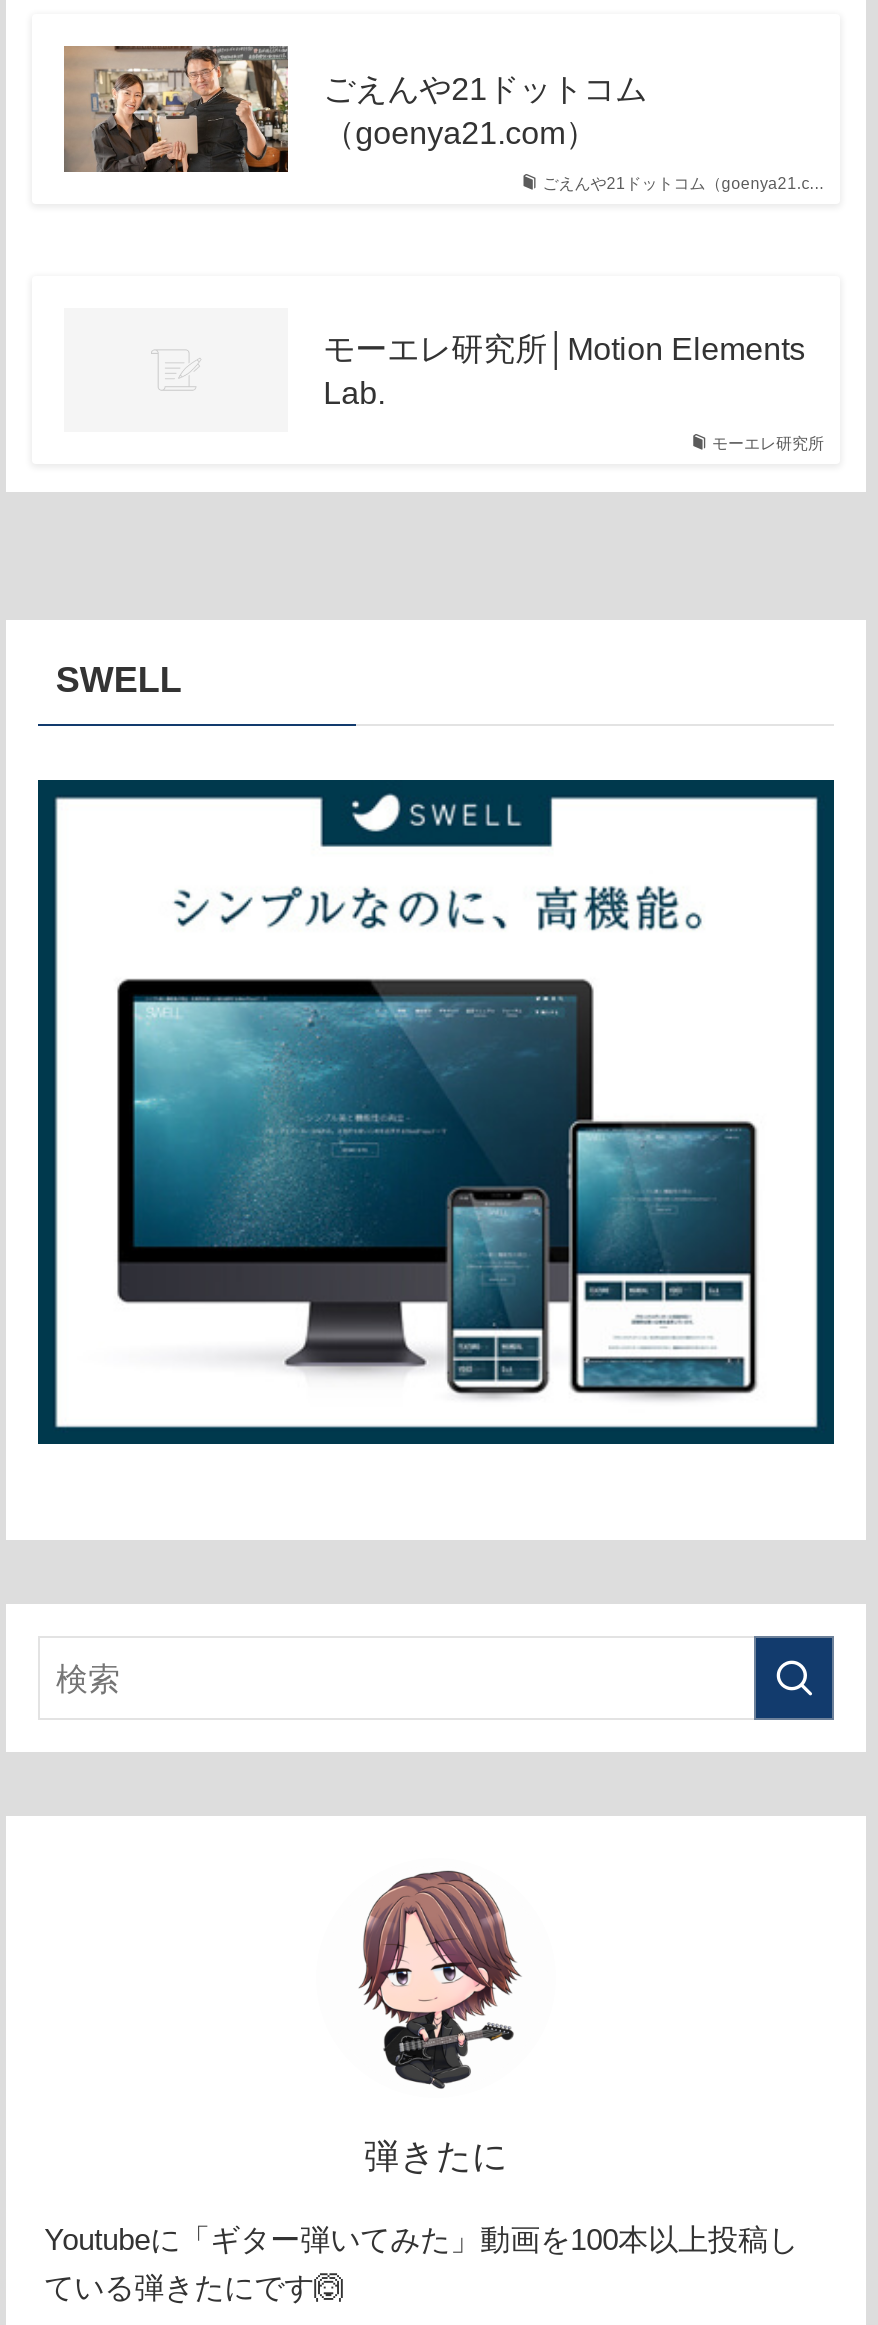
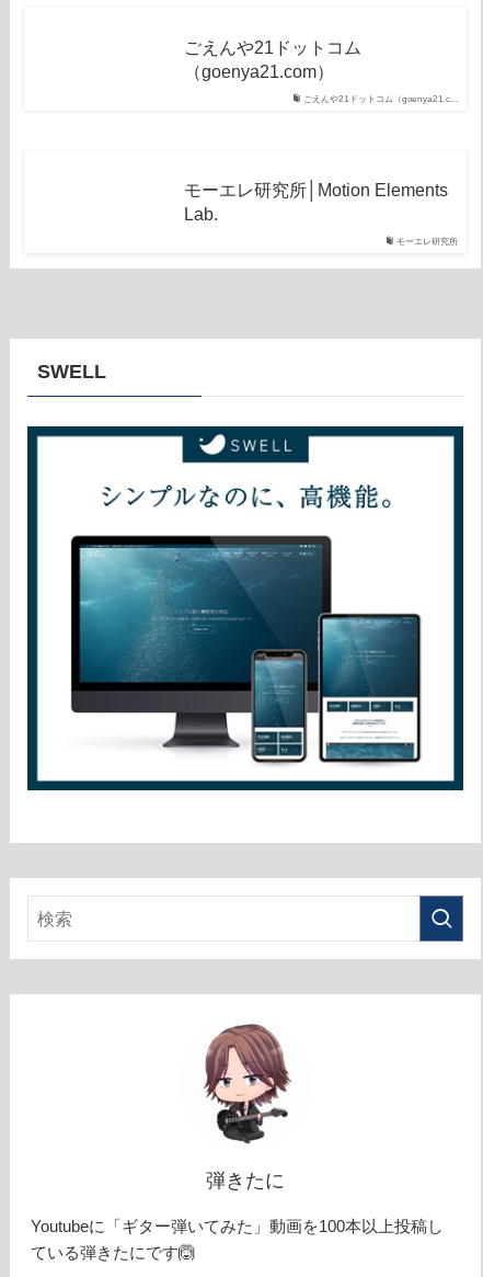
- [image]
